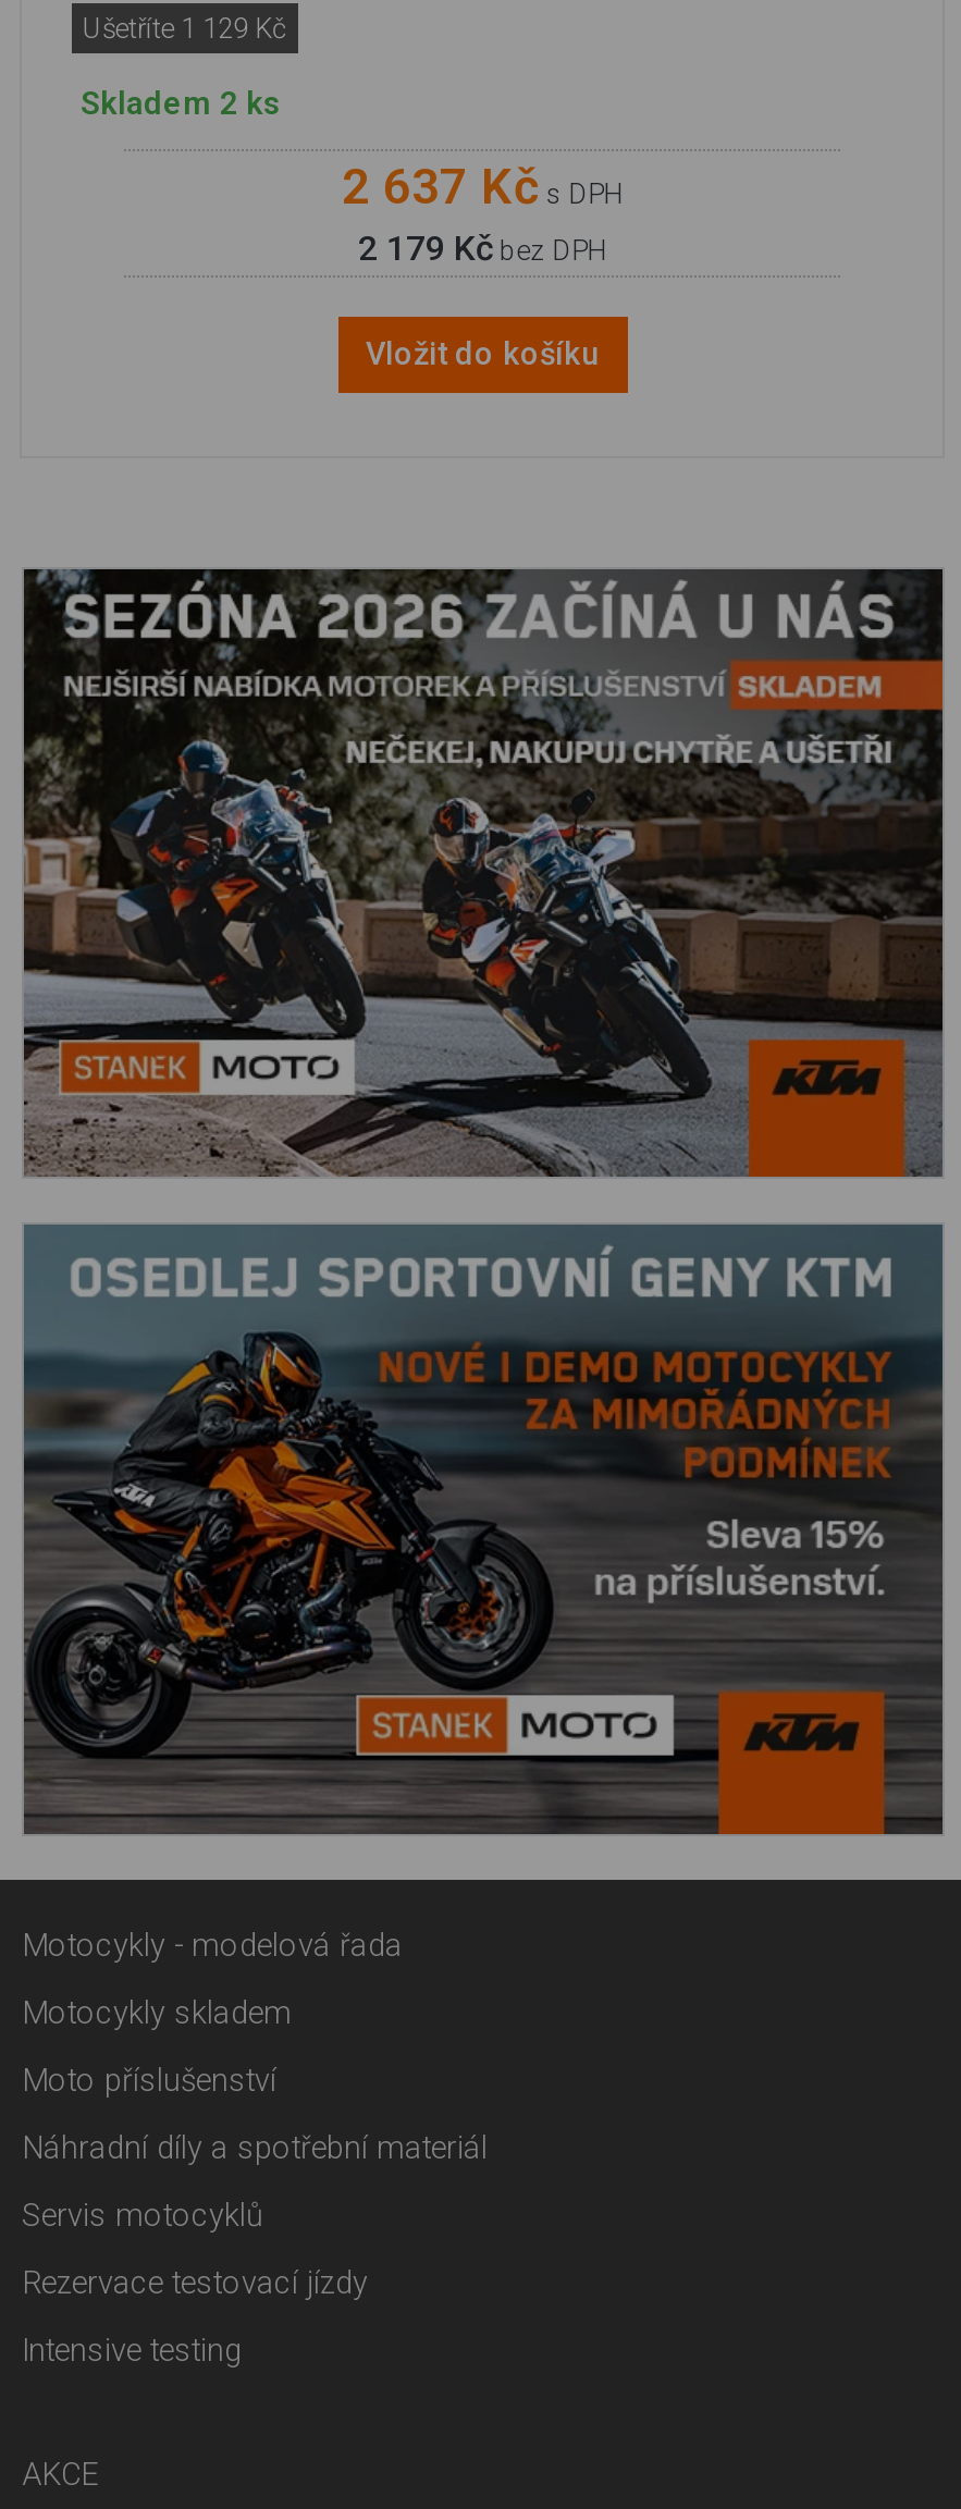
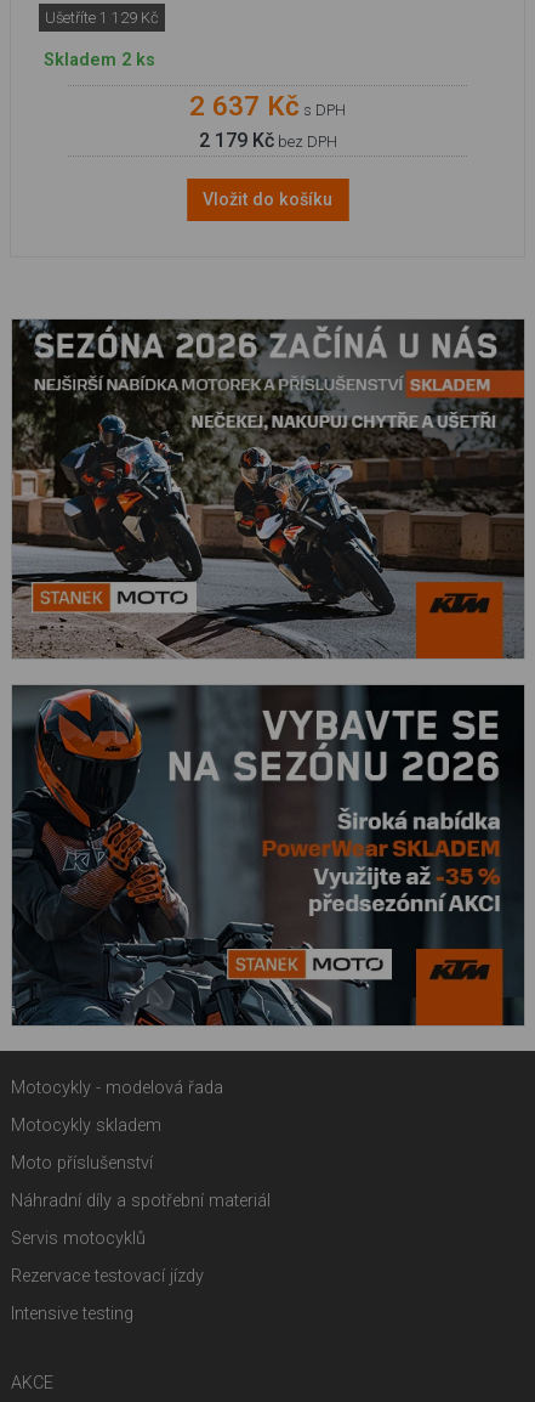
- [image]
+ [image]
